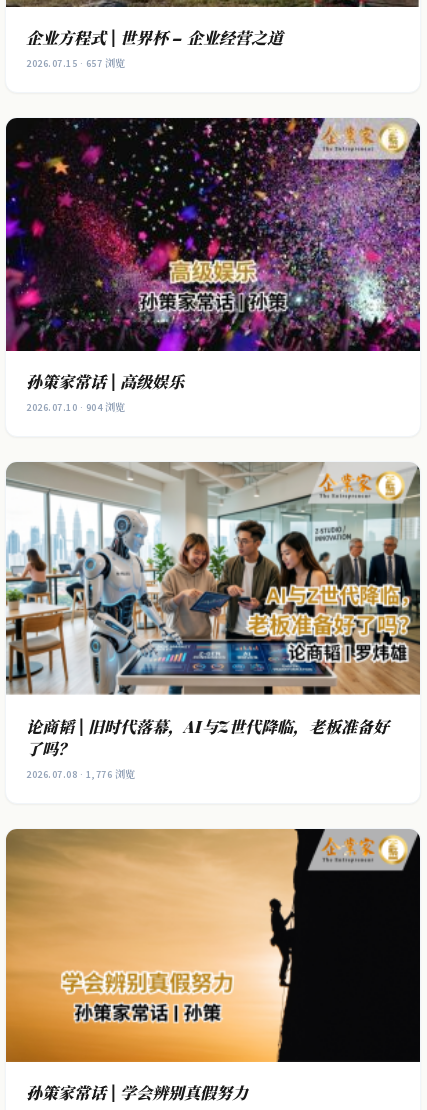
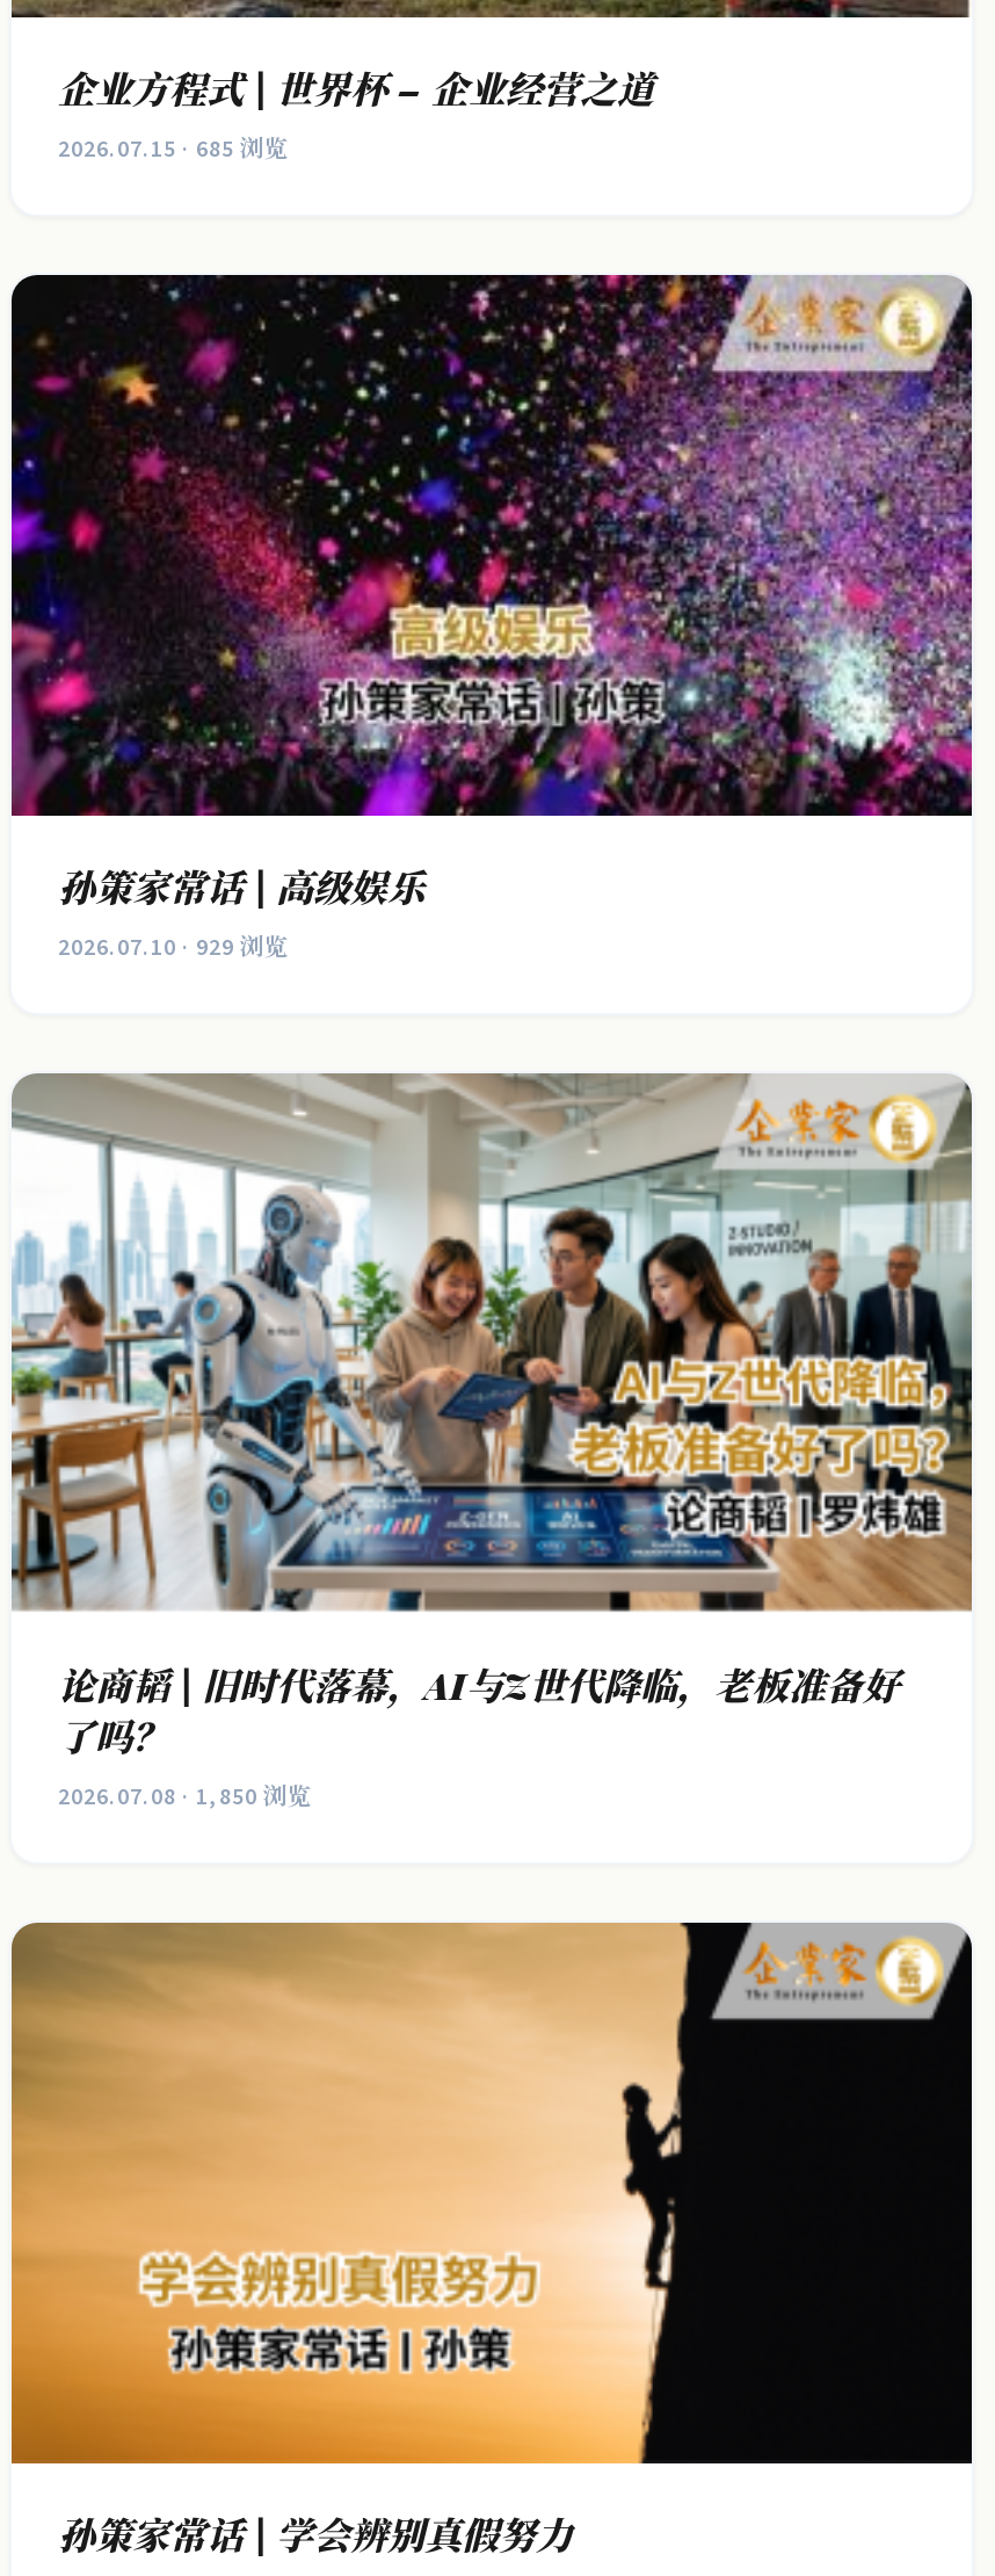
- 2026.07.15 · 657 浏览
+ 2026.07.15 · 685 浏览

- 2026.07.10 · 904 浏览
+ 2026.07.10 · 929 浏览

- 2026.07.08 · 1,776 浏览
+ 2026.07.08 · 1,850 浏览
